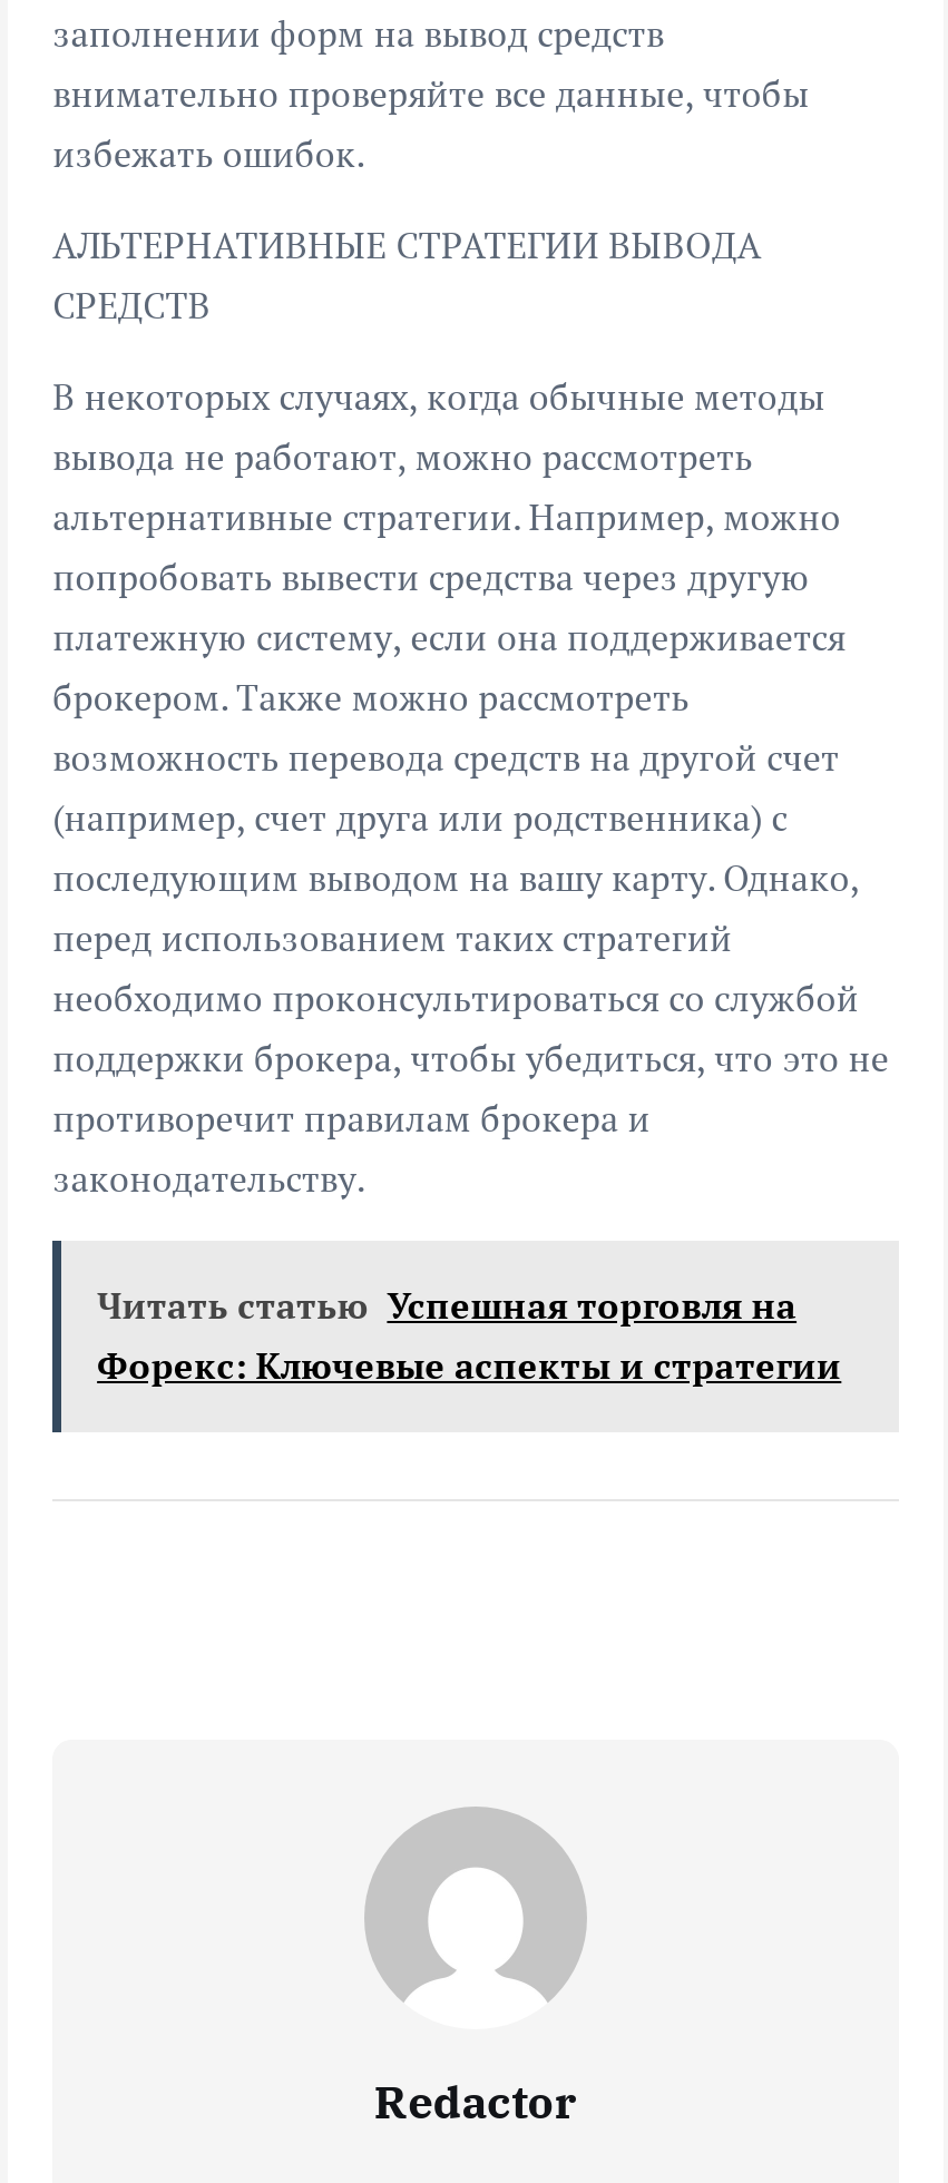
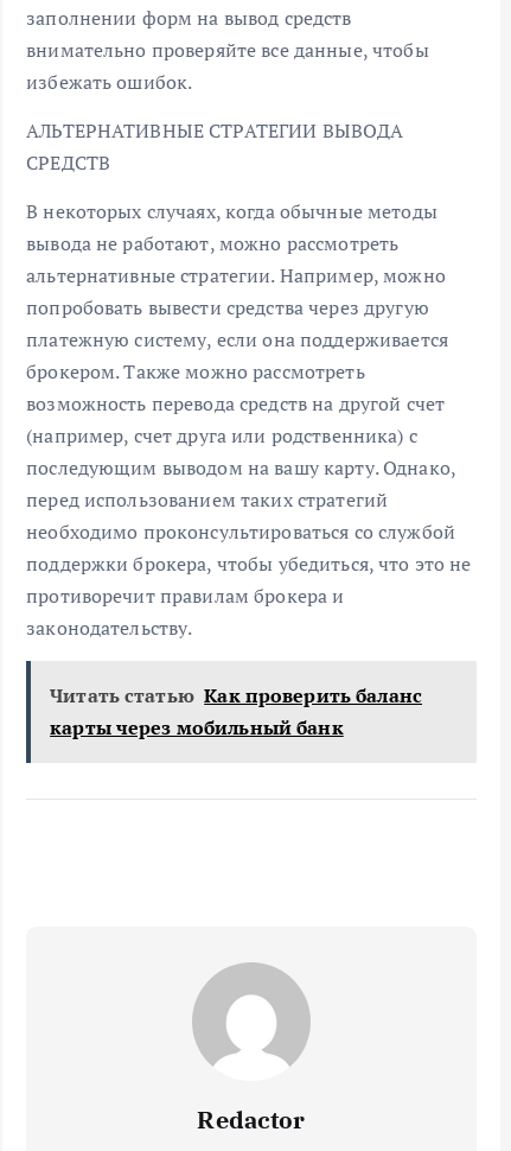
- Читать статью Успешная торговля на
- Форекс: Ключевые аспекты и стратегии
+ Читать статью Как проверить баланс
+ карты через мобильный банк
